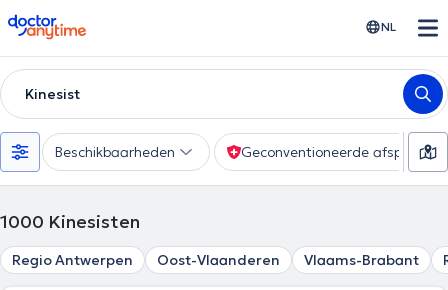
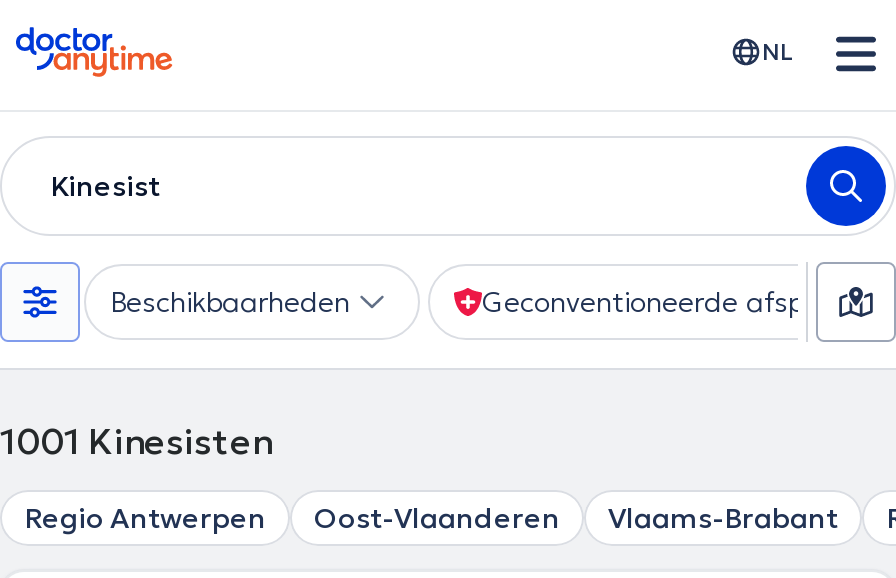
- 1000 Kinesisten
+ 1001 Kinesisten
